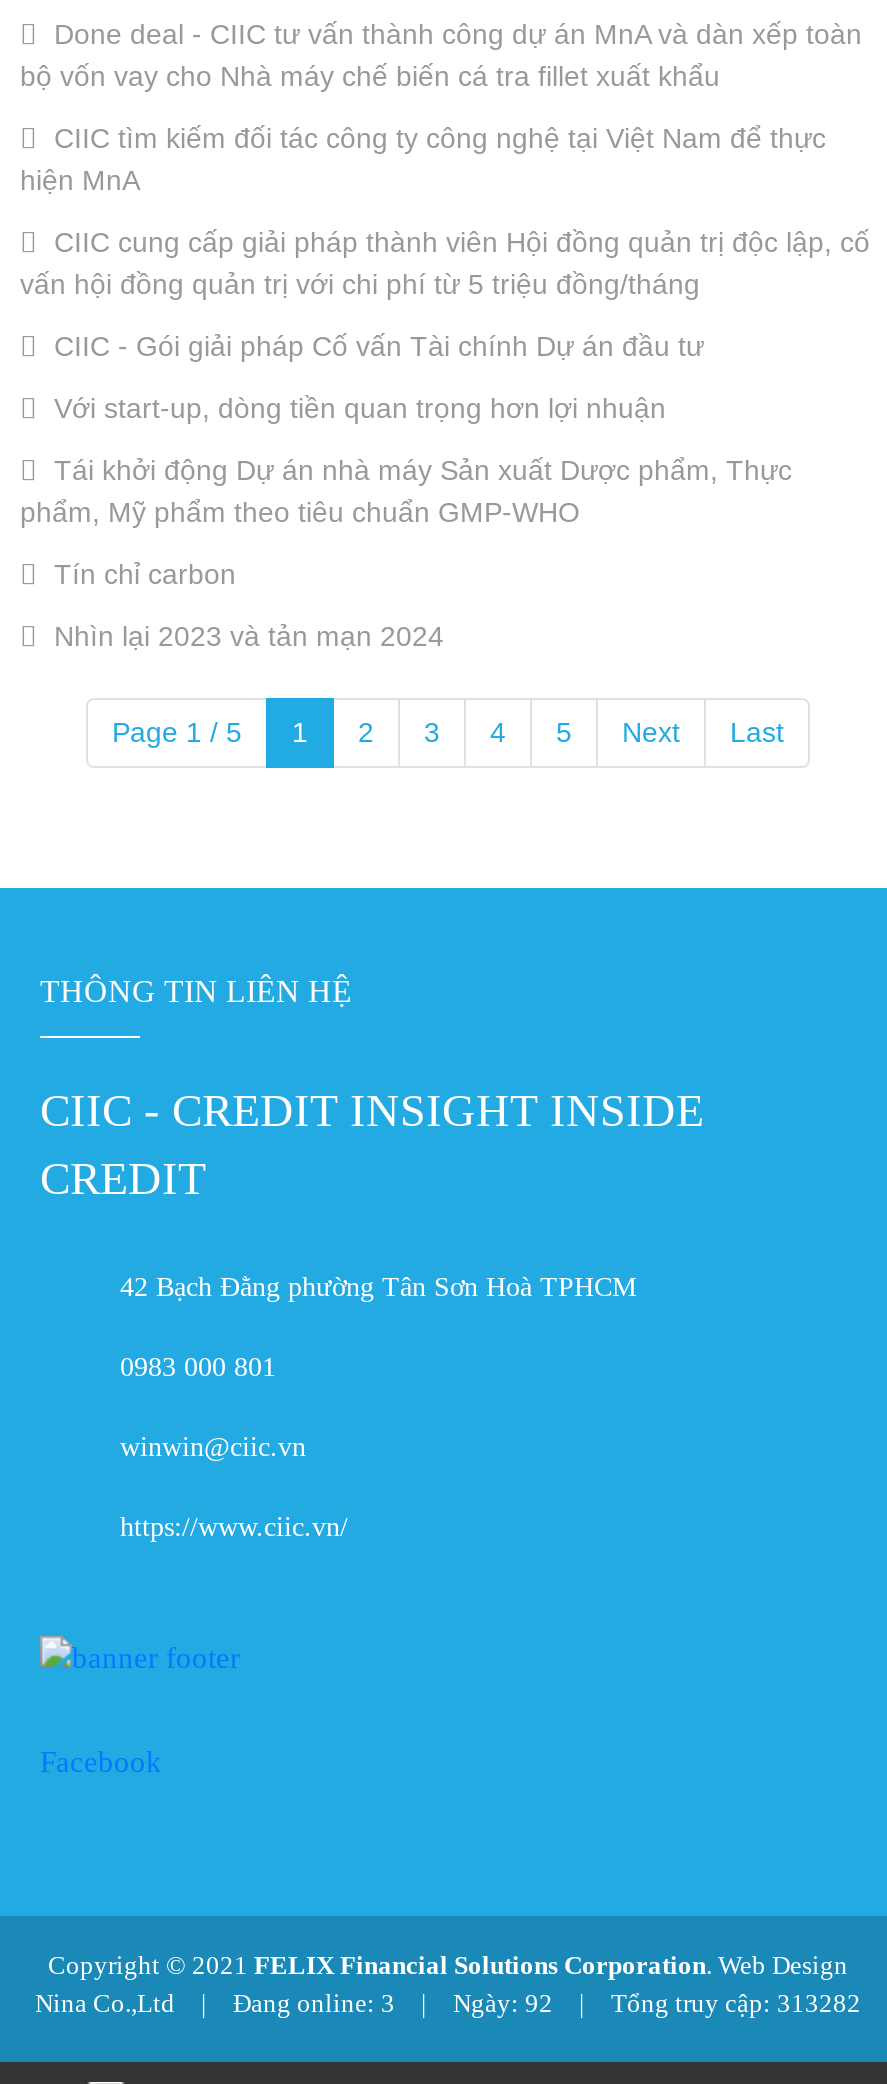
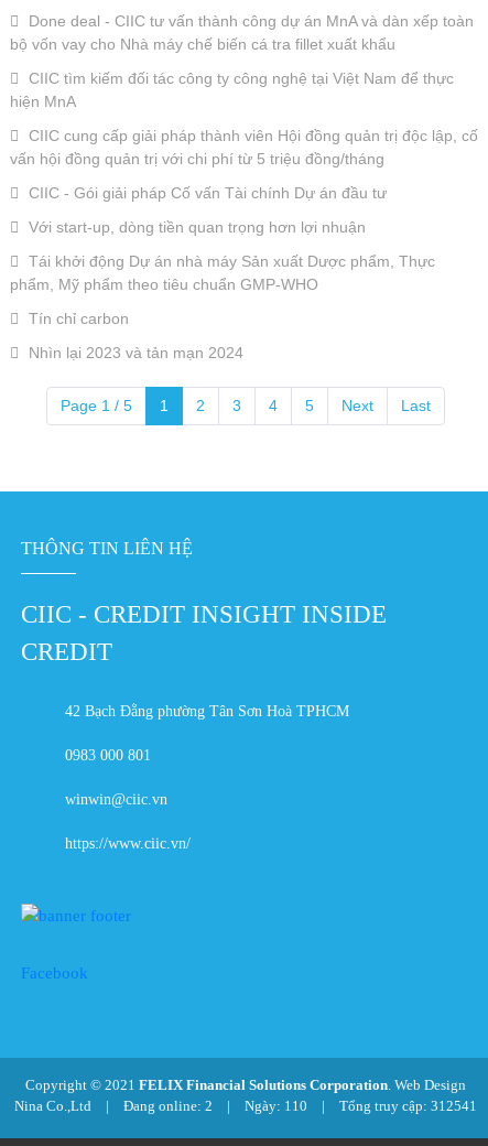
- Đang online: 3
+ Đang online: 2

- Ngày: 92
+ Ngày: 110

- Tổng truy cập: 313282
+ Tổng truy cập: 312541
